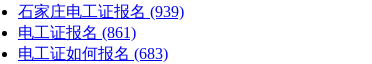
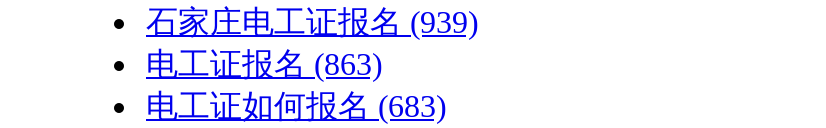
- 电工证报名(861)
+ 电工证报名(863)
